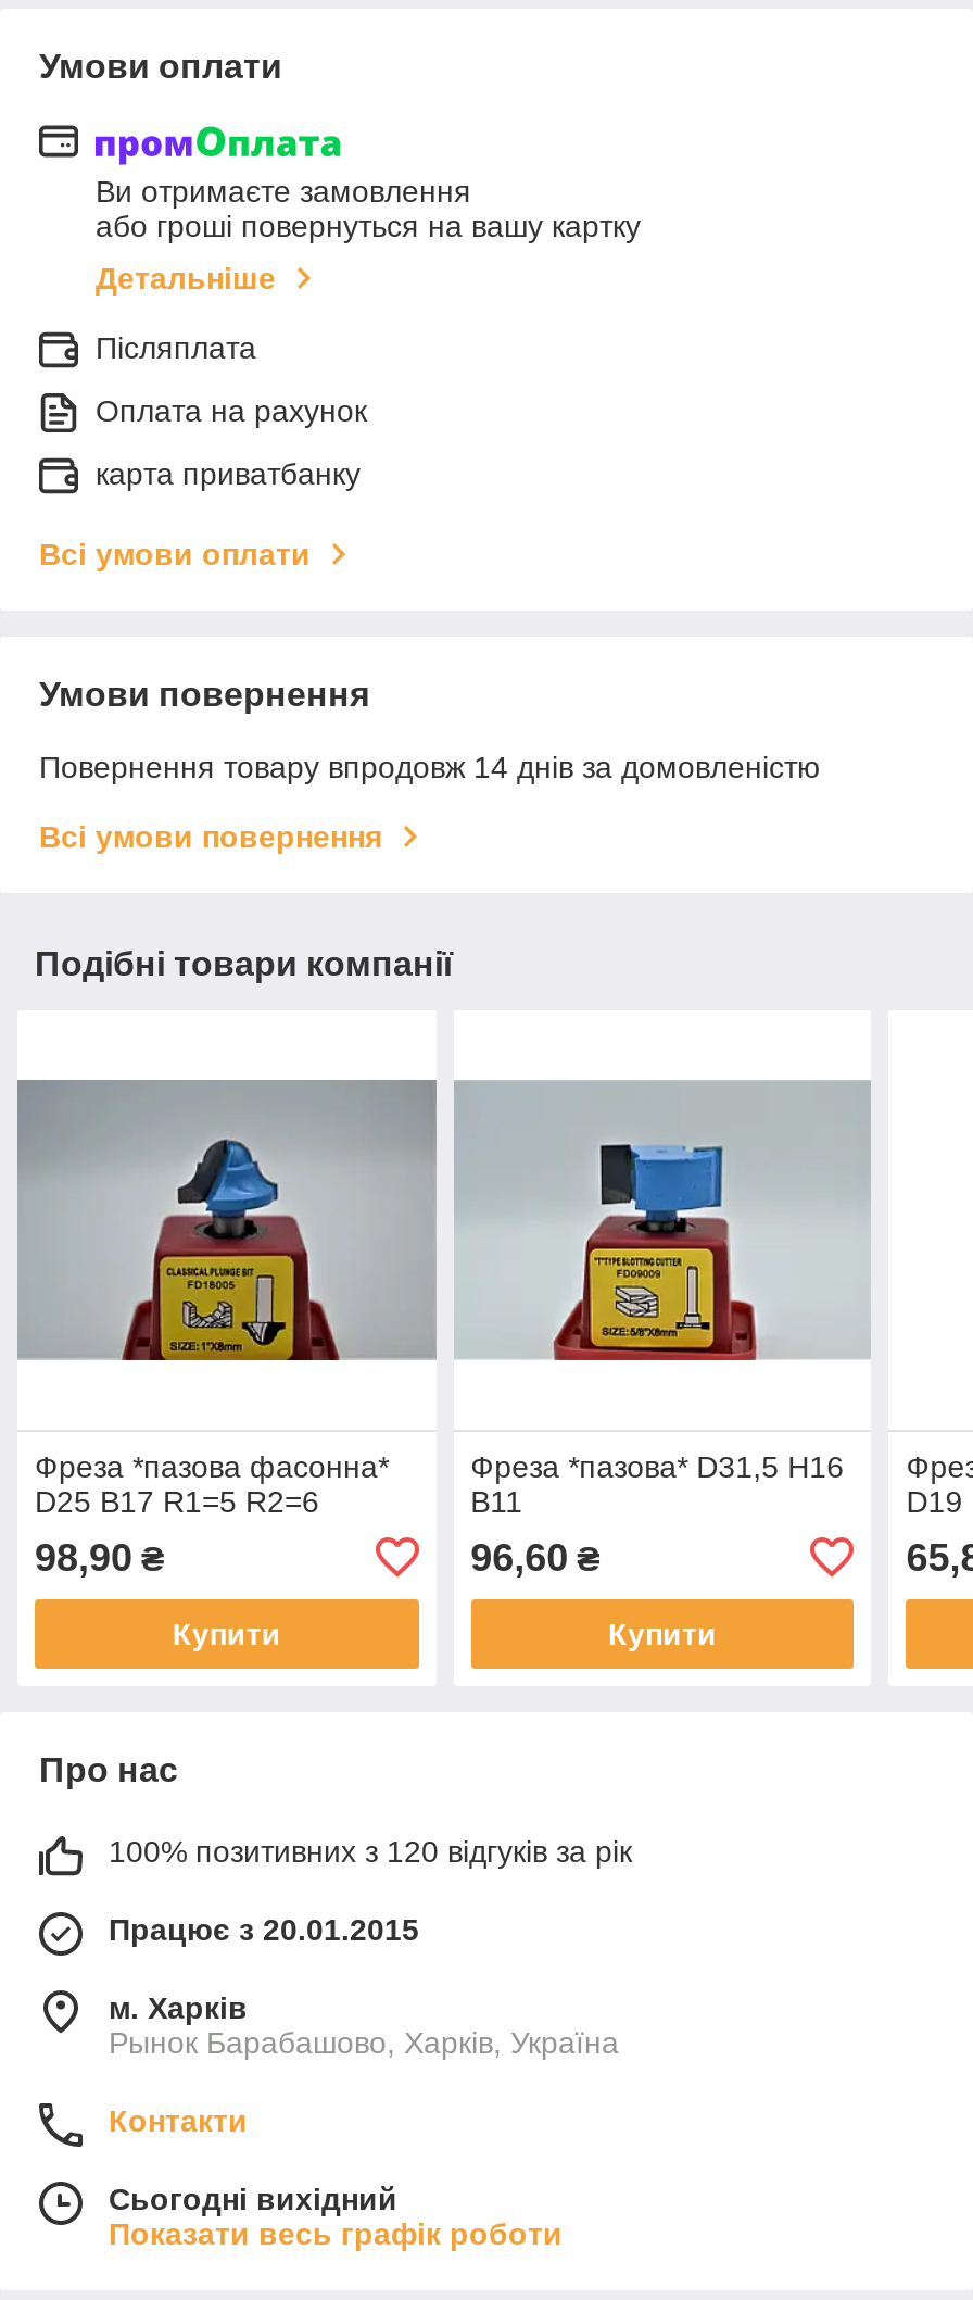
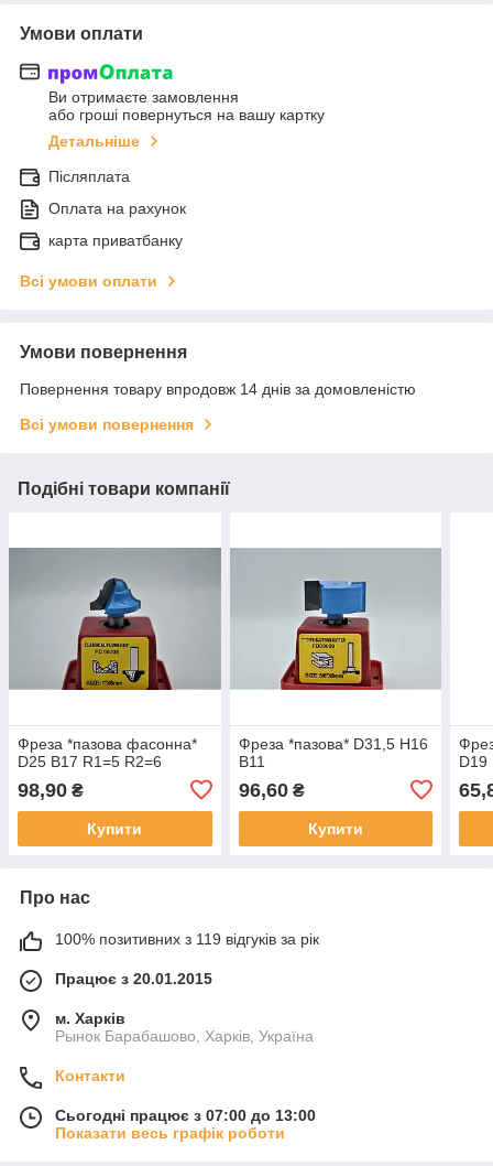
- 100% позитивних з 120 відгуків за рік
+ 100% позитивних з 119 відгуків за рік

- Сьогодні вихідний
+ Сьогодні працює з 07:00 до 13:00
